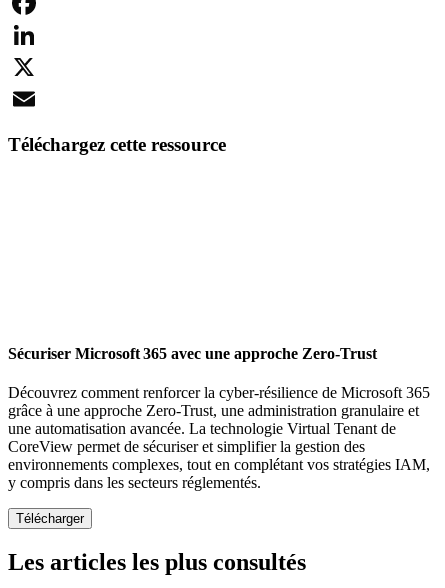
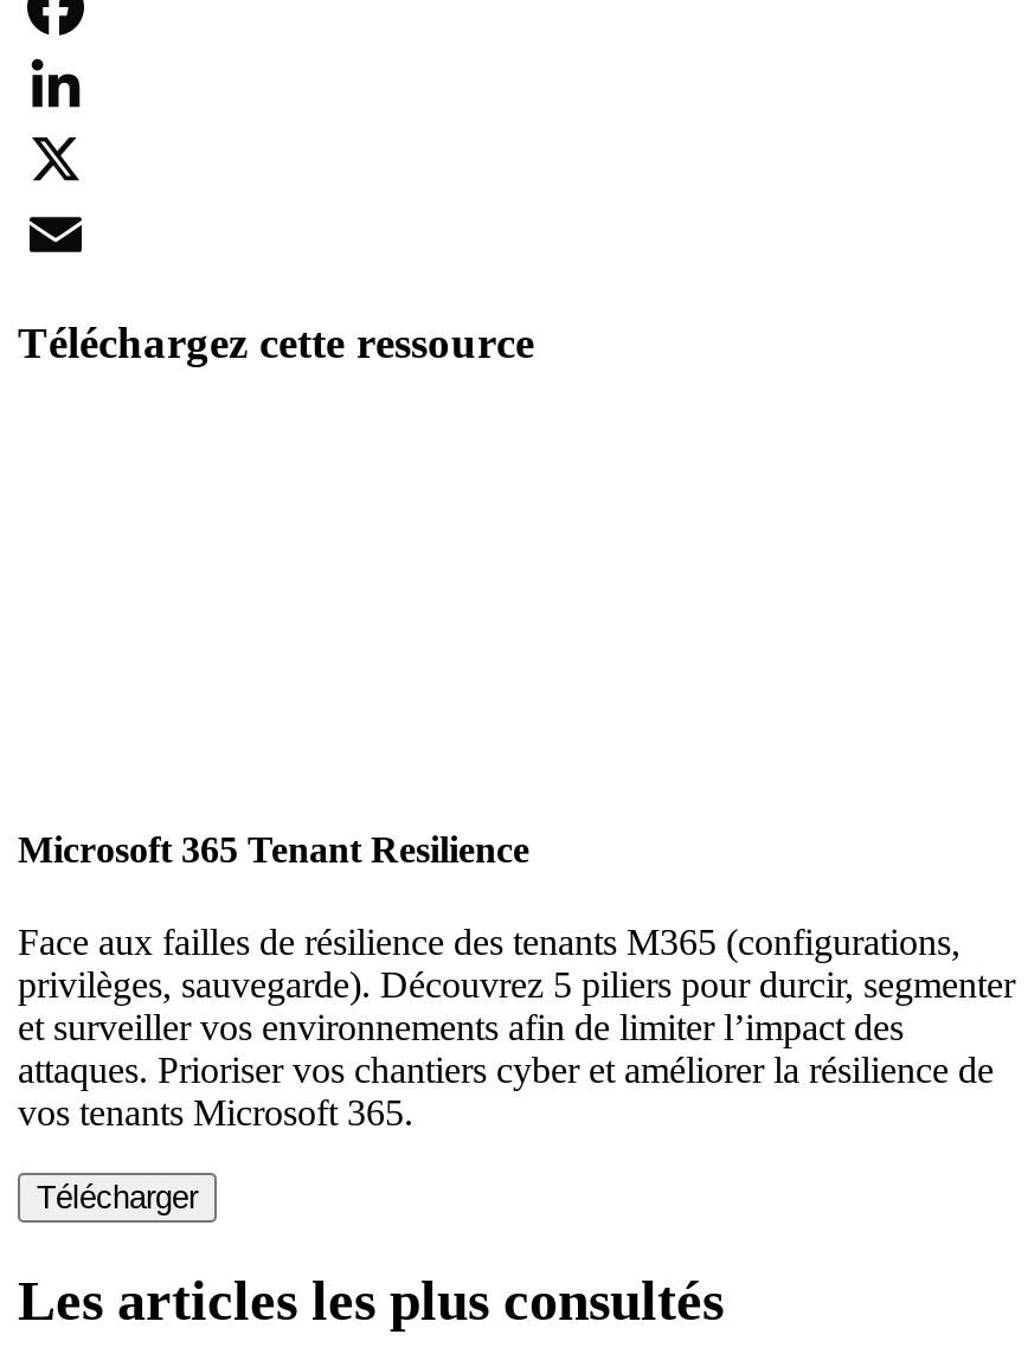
- Sécuriser Microsoft 365 avec une approche Zero-Trust
+ Microsoft 365 Tenant Resilience

- Découvrez comment renforcer la cyber-résilience de Microsoft 365
- grâce à une approche Zero-Trust, une administration granulaire et
- une automatisation avancée. La technologie Virtual Tenant de
- CoreView permet de sécuriser et simplifier la gestion des
- environnements complexes, tout en complétant vos stratégies IAM,
- y compris dans les secteurs réglementés.
+ Face aux failles de résilience des tenants M365 (configurations,
+ privilèges, sauvegarde). Découvrez 5 piliers pour durcir, segmenter
+ et surveiller vos environnements afin de limiter l’impact des
+ attaques. Prioriser vos chantiers cyber et améliorer la résilience de
+ vos tenants Microsoft 365.
